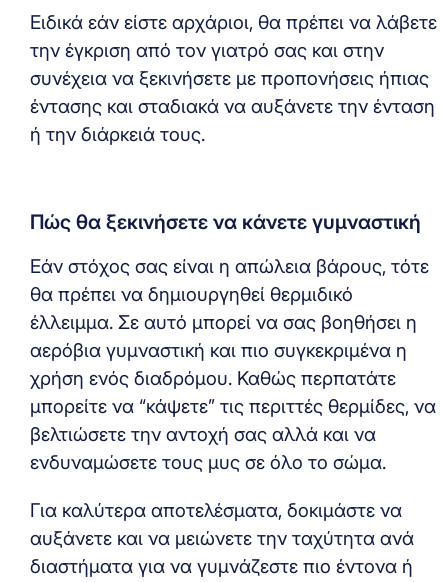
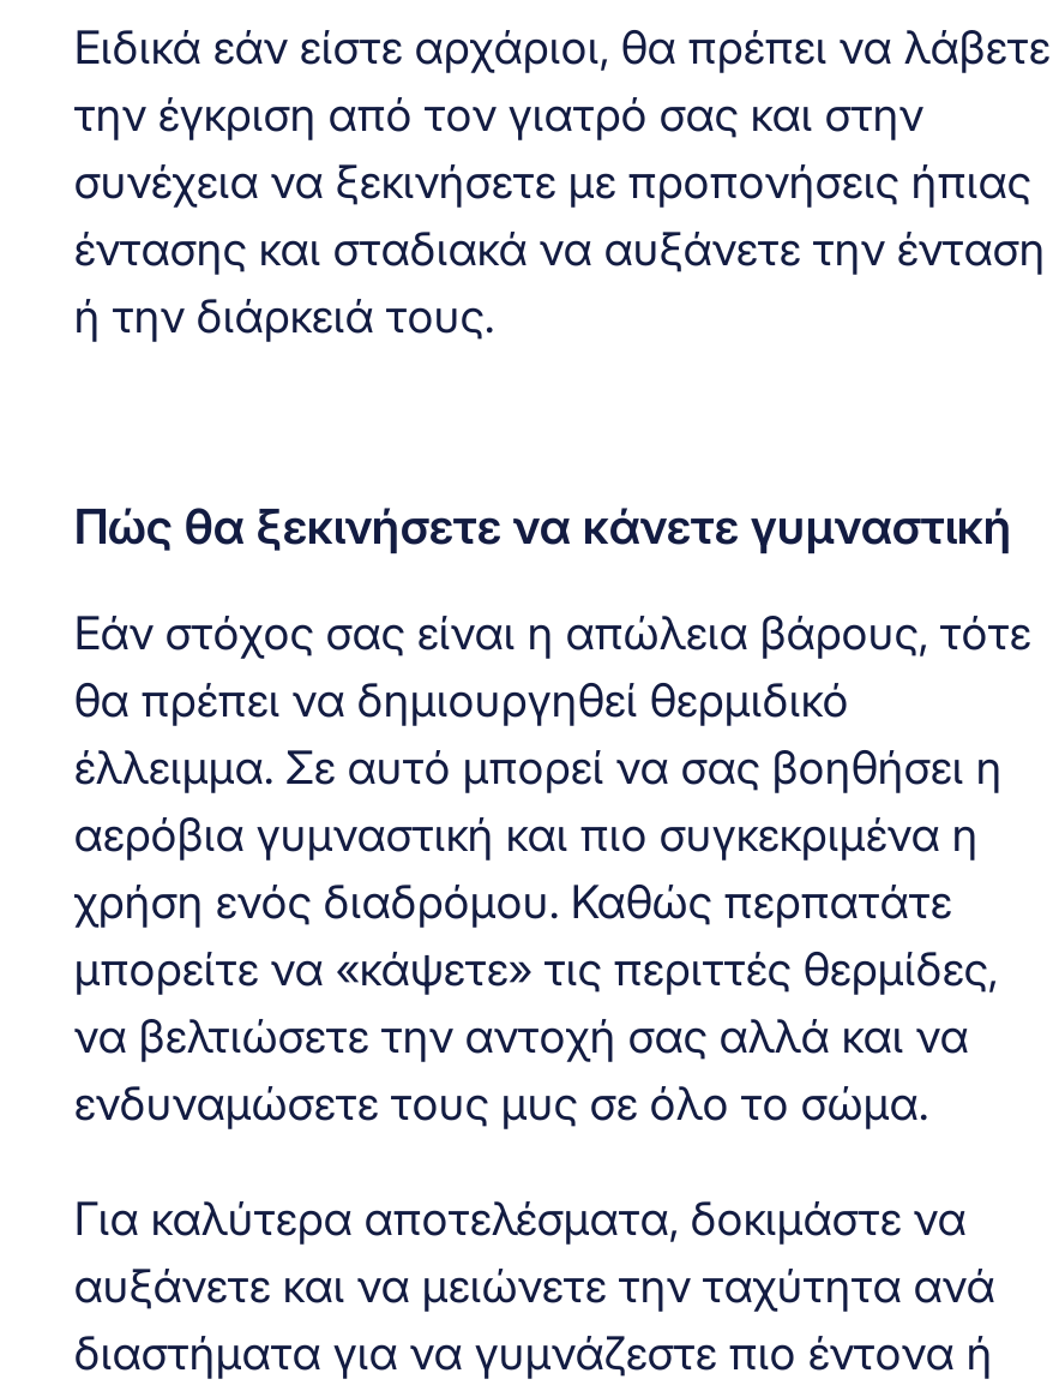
- μπορείτε να “κάψετε” τις περιττές θερμίδες, να
- βελτιώσετε την αντοχή σας αλλά και να
+ μπορείτε να «κάψετε» τις περιττές θερμίδες,
+ να βελτιώσετε την αντοχή σας αλλά και να
